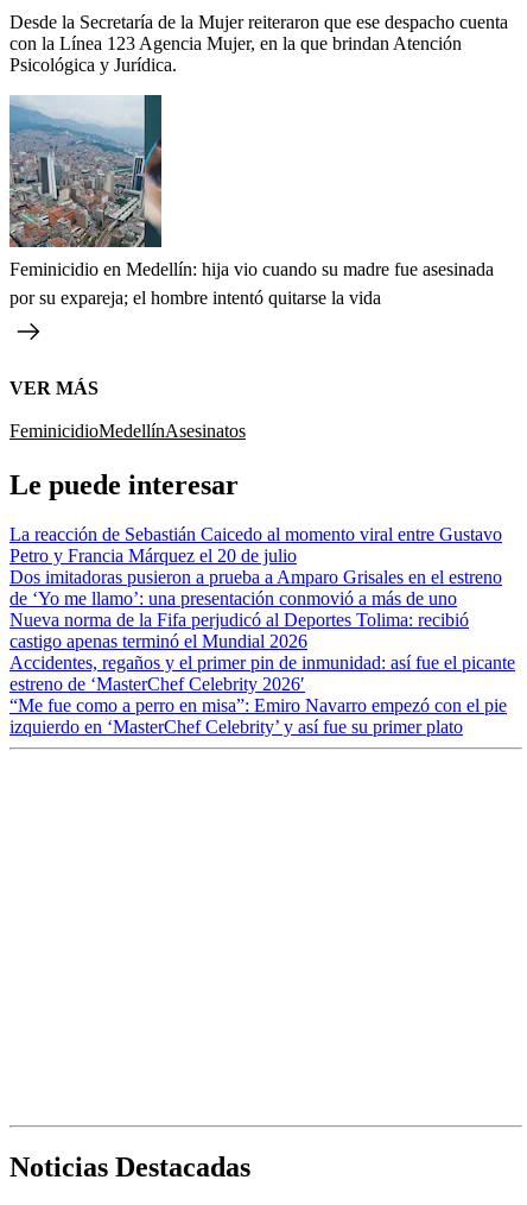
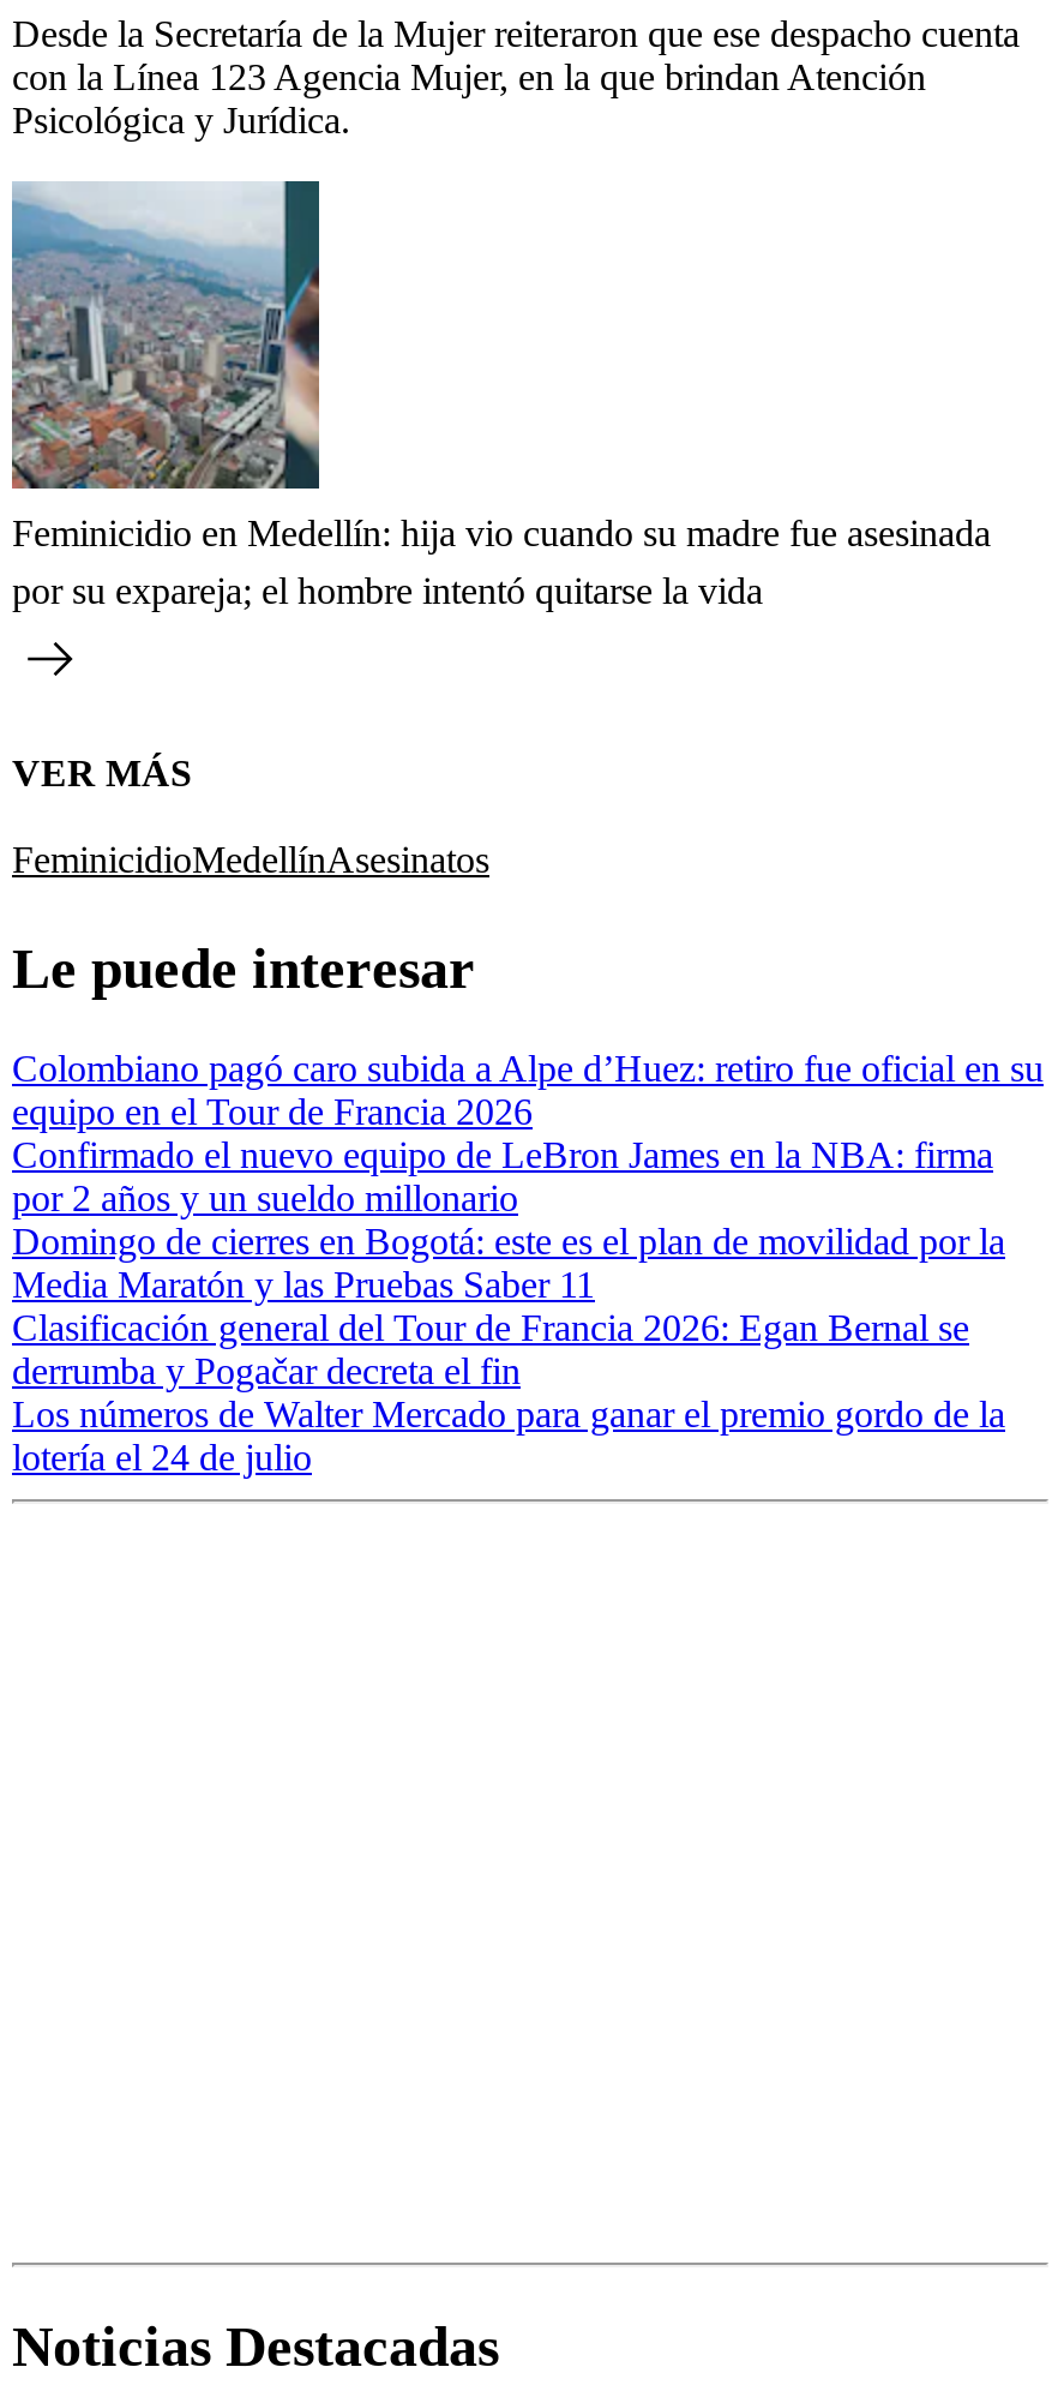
- La reacción de Sebastián Caicedo al momento viral entre Gustavo
- Petro y Francia Márquez el 20 de julio
- Dos imitadoras pusieron a prueba a Amparo Grisales en el estreno
- de ‘Yo me llamo’: una presentación conmovió a más de uno
- Nueva norma de la Fifa perjudicó al Deportes Tolima: recibió
- castigo apenas terminó el Mundial 2026
- Accidentes, regaños y el primer pin de inmunidad: así fue el picante
- estreno de ‘MasterChef Celebrity 2026′
- “Me fue como a perro en misa”: Emiro Navarro empezó con el pie
- izquierdo en ‘MasterChef Celebrity’ y así fue su primer plato
+ Colombiano pagó caro subida a Alpe d’Huez: retiro fue oficial en su
+ equipo en el Tour de Francia 2026
+ Confirmado el nuevo equipo de LeBron James en la NBA: firma
+ por 2 años y un sueldo millonario
+ Domingo de cierres en Bogotá: este es el plan de movilidad por la
+ Media Maratón y las Pruebas Saber 11
+ Clasificación general del Tour de Francia 2026: Egan Bernal se
+ derrumba y Pogačar decreta el fin
+ Los números de Walter Mercado para ganar el premio gordo de la
+ lotería el 24 de julio
